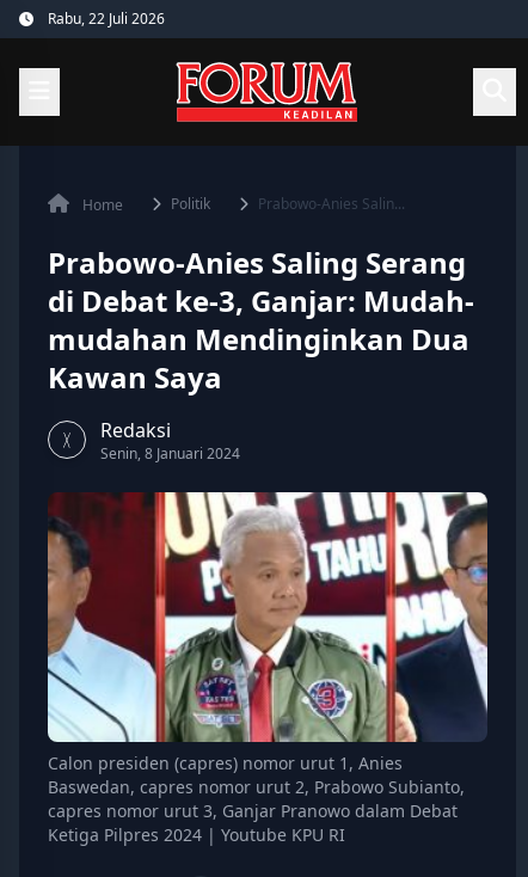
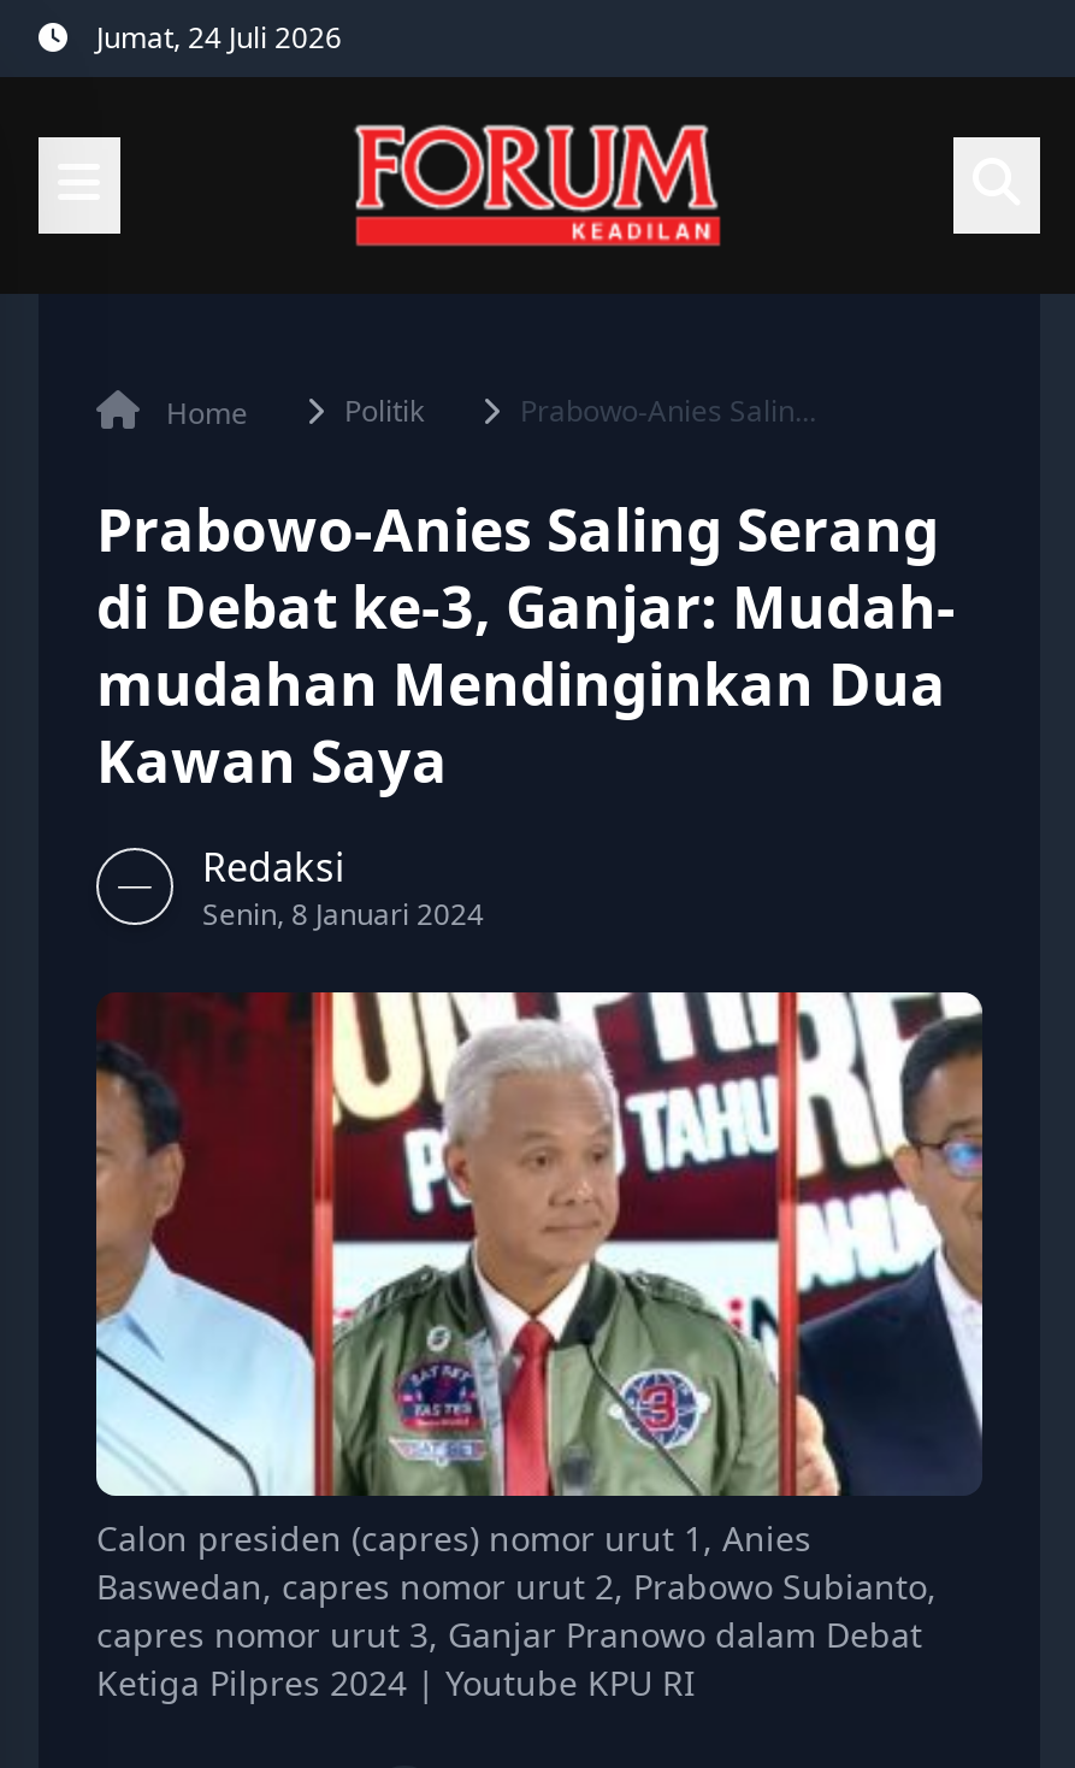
- Rabu, 22 Juli 2026
+ Jumat, 24 Juli 2026
